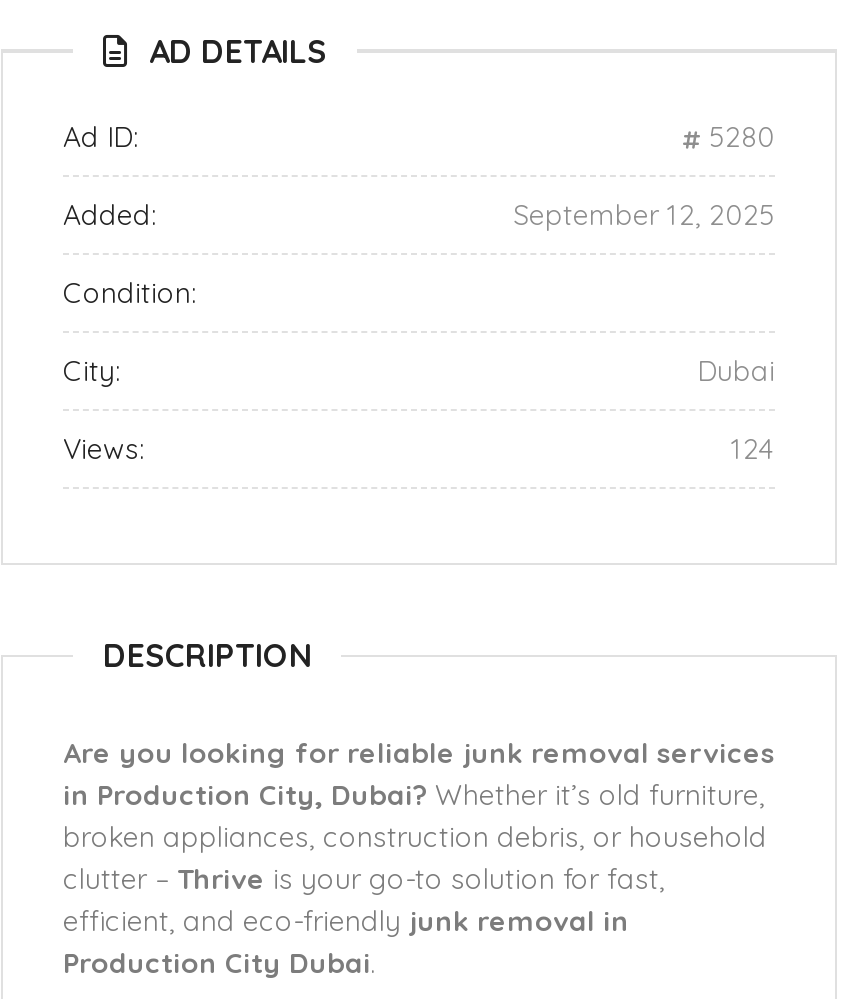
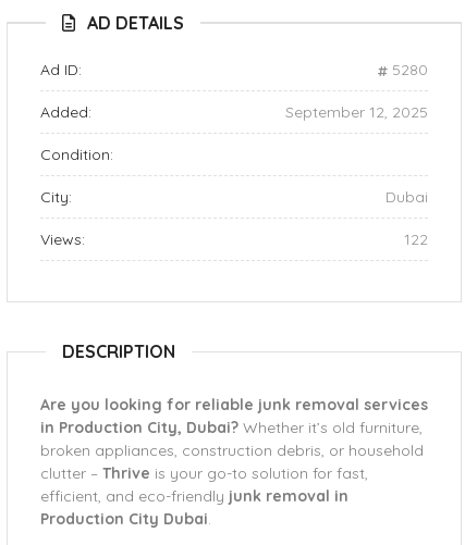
- 124
+ 122
